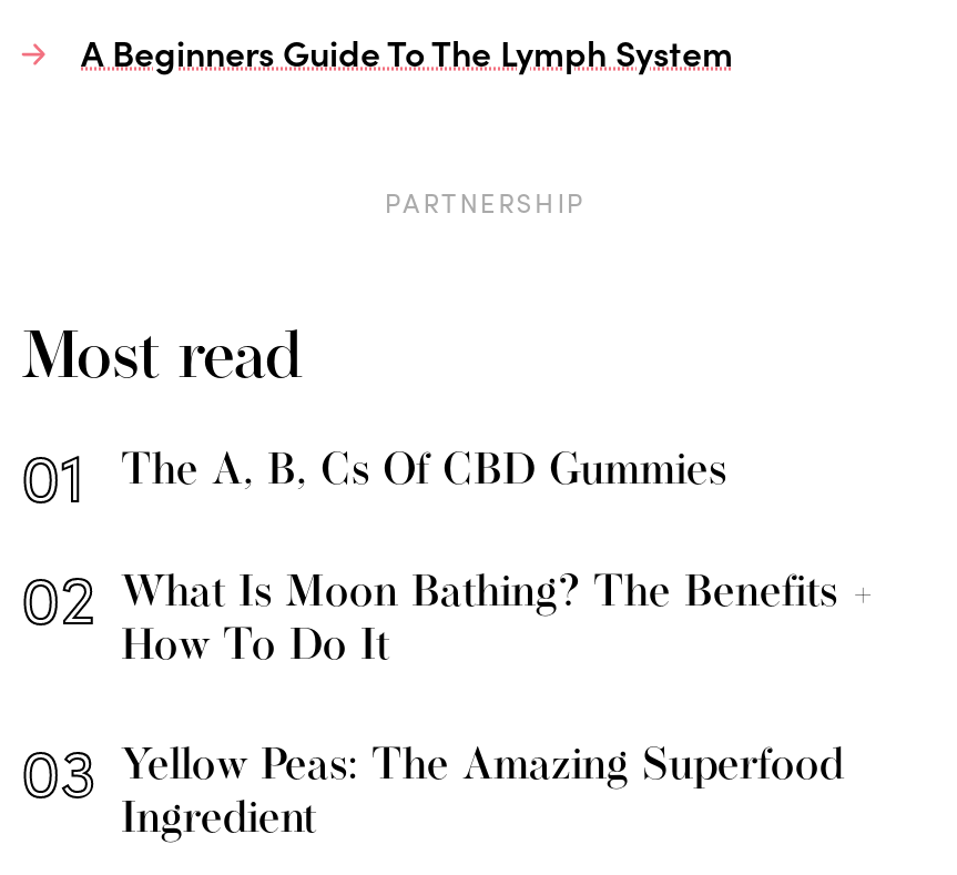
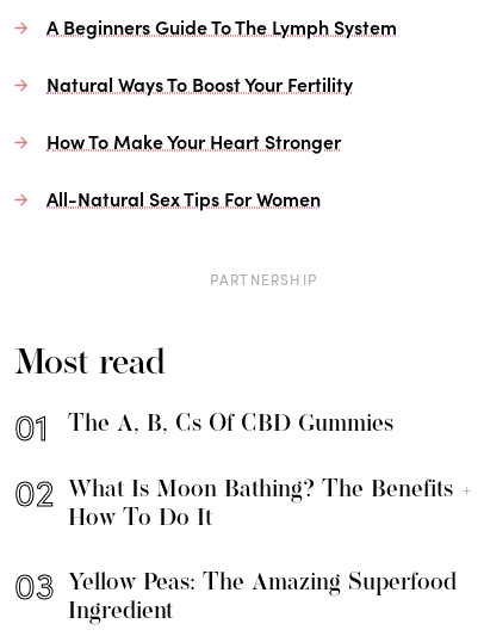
+ Natural Ways To Boost Your Fertility
+ How To Make Your Heart Stronger
+ All-Natural Sex Tips For Women
